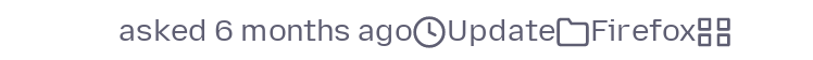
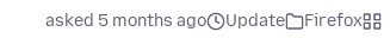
- asked 6 months ago
+ asked 5 months ago
